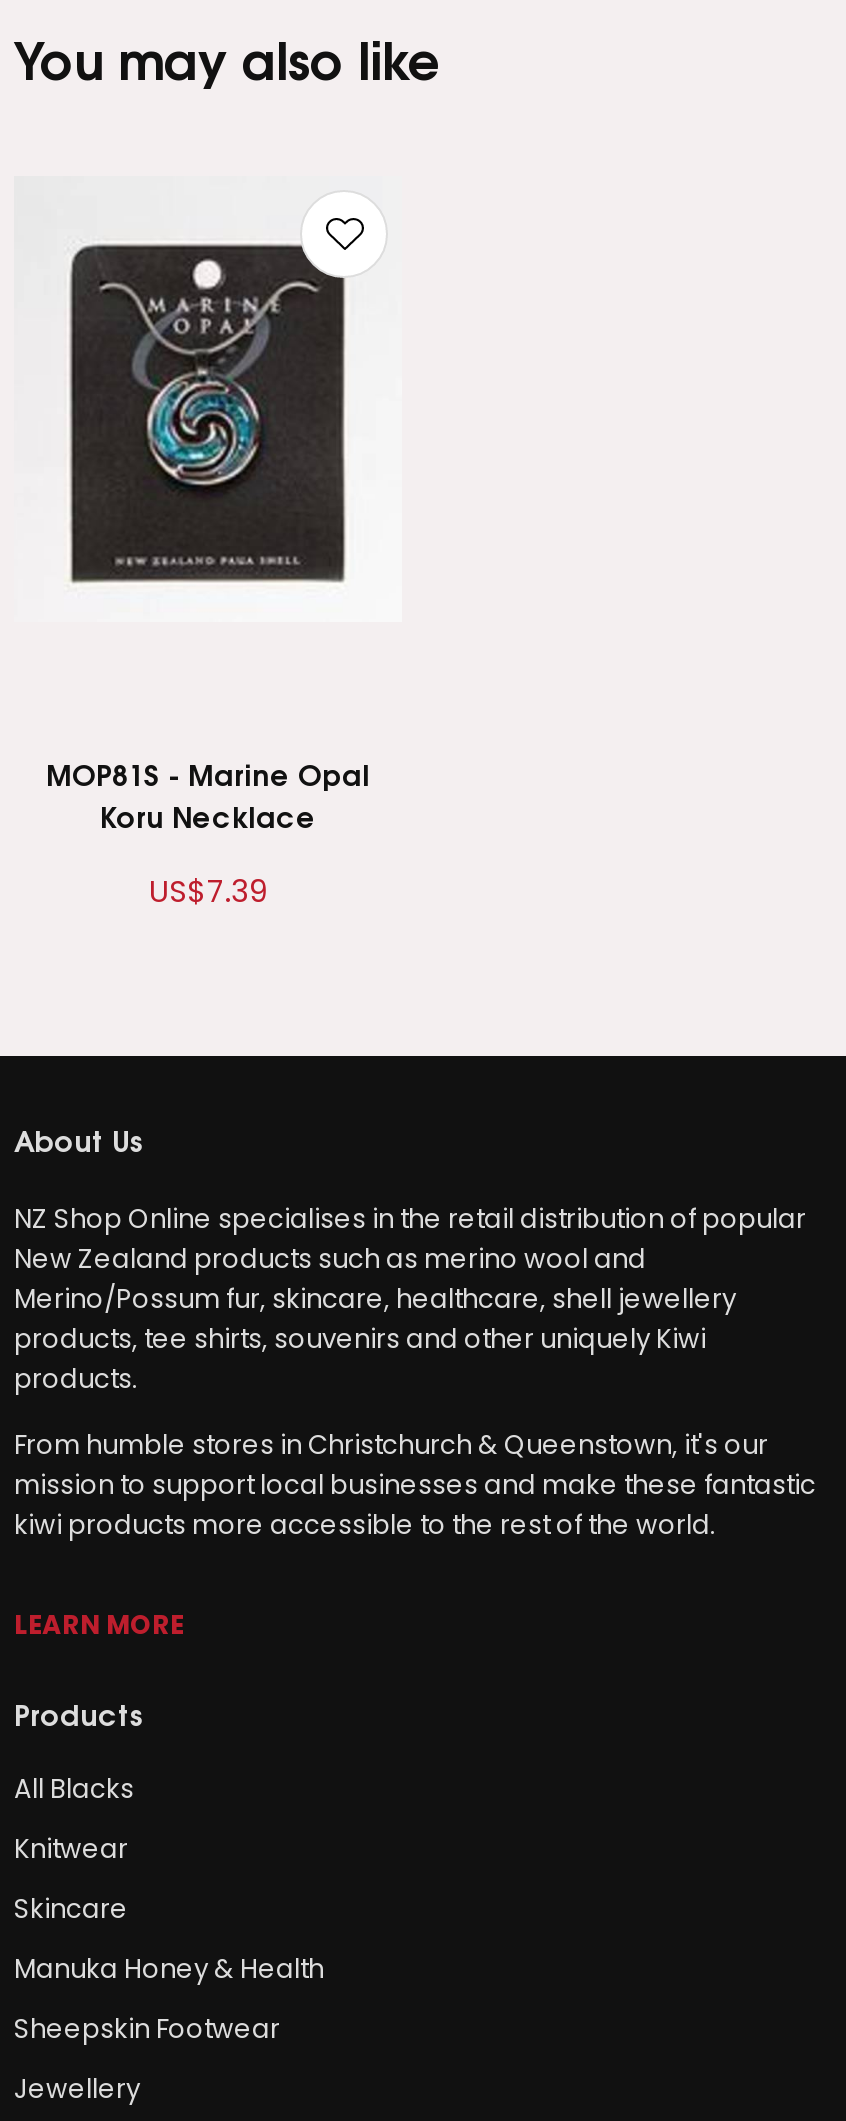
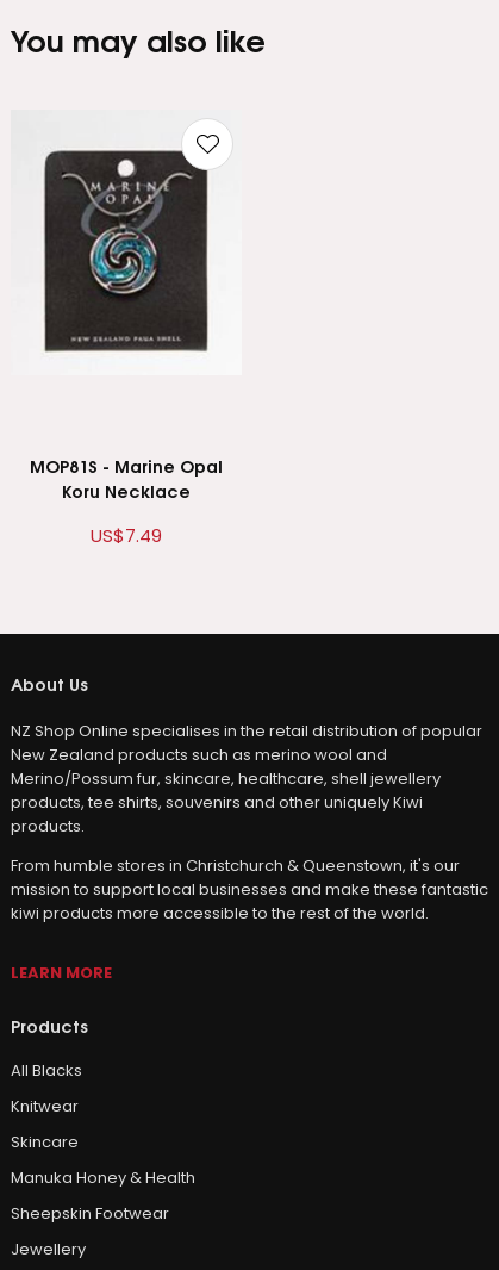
- US$7.39
+ US$7.49
